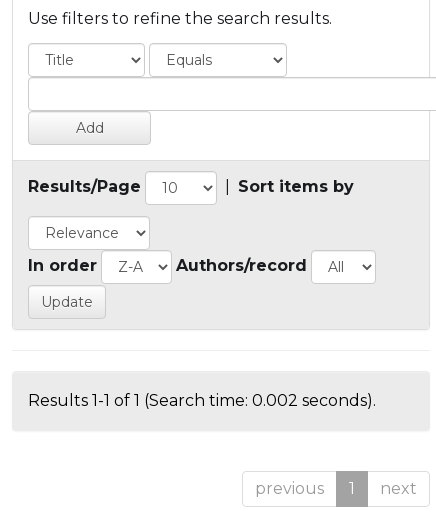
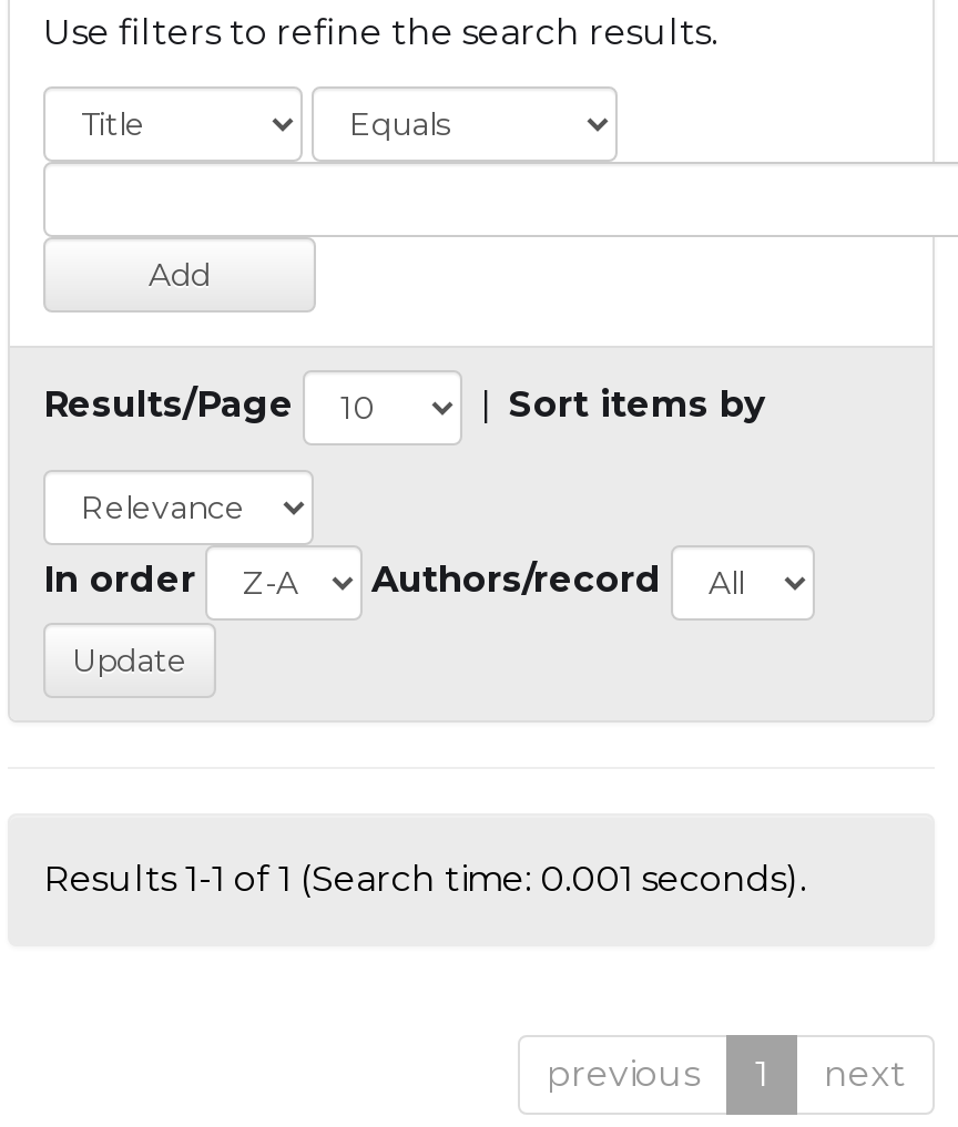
- Results 1-1 of 1 (Search time: 0.002 seconds).
+ Results 1-1 of 1 (Search time: 0.001 seconds).
